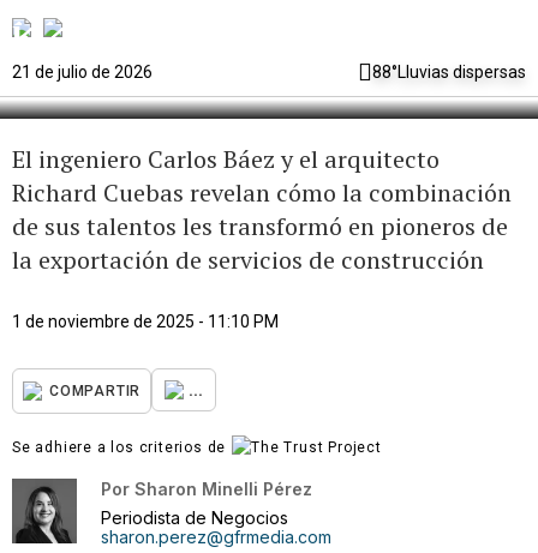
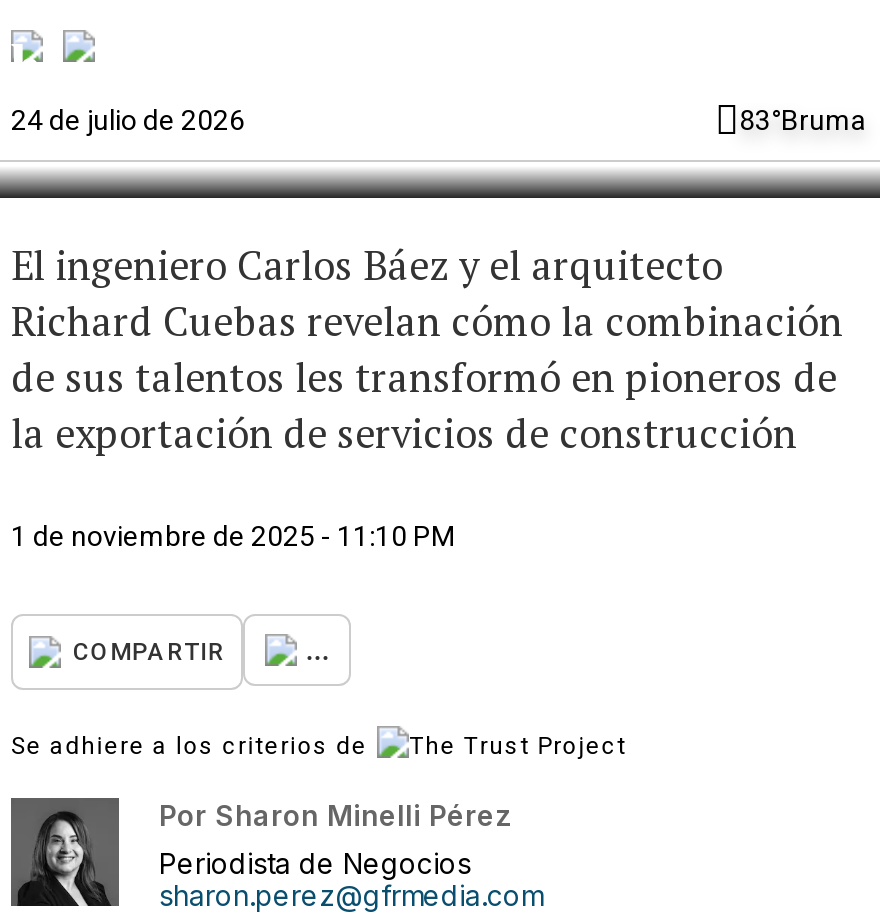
- 21 de julio de 2026
- 88°Lluvias dispersas
+ 24 de julio de 2026
+ 83°Bruma
